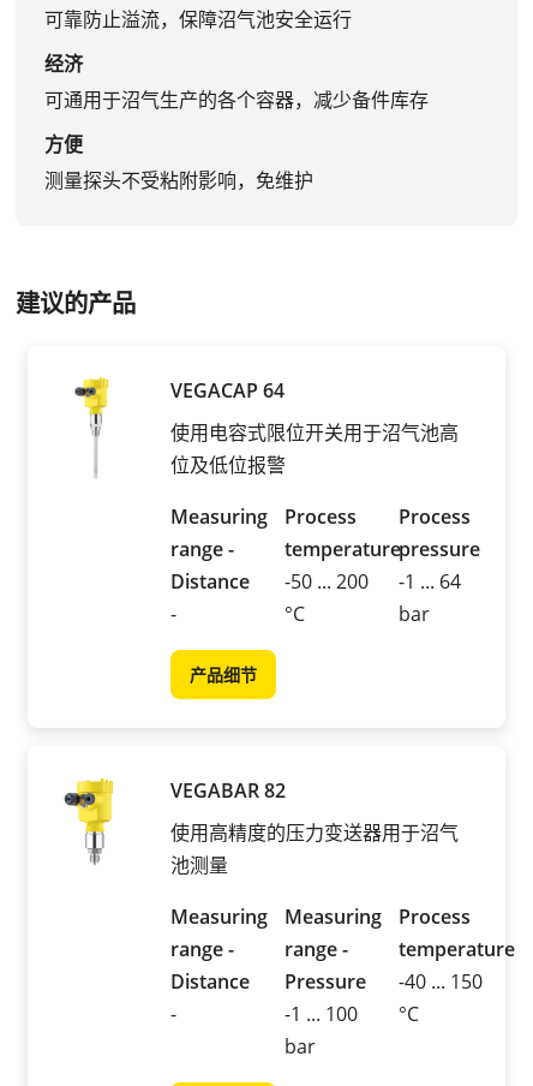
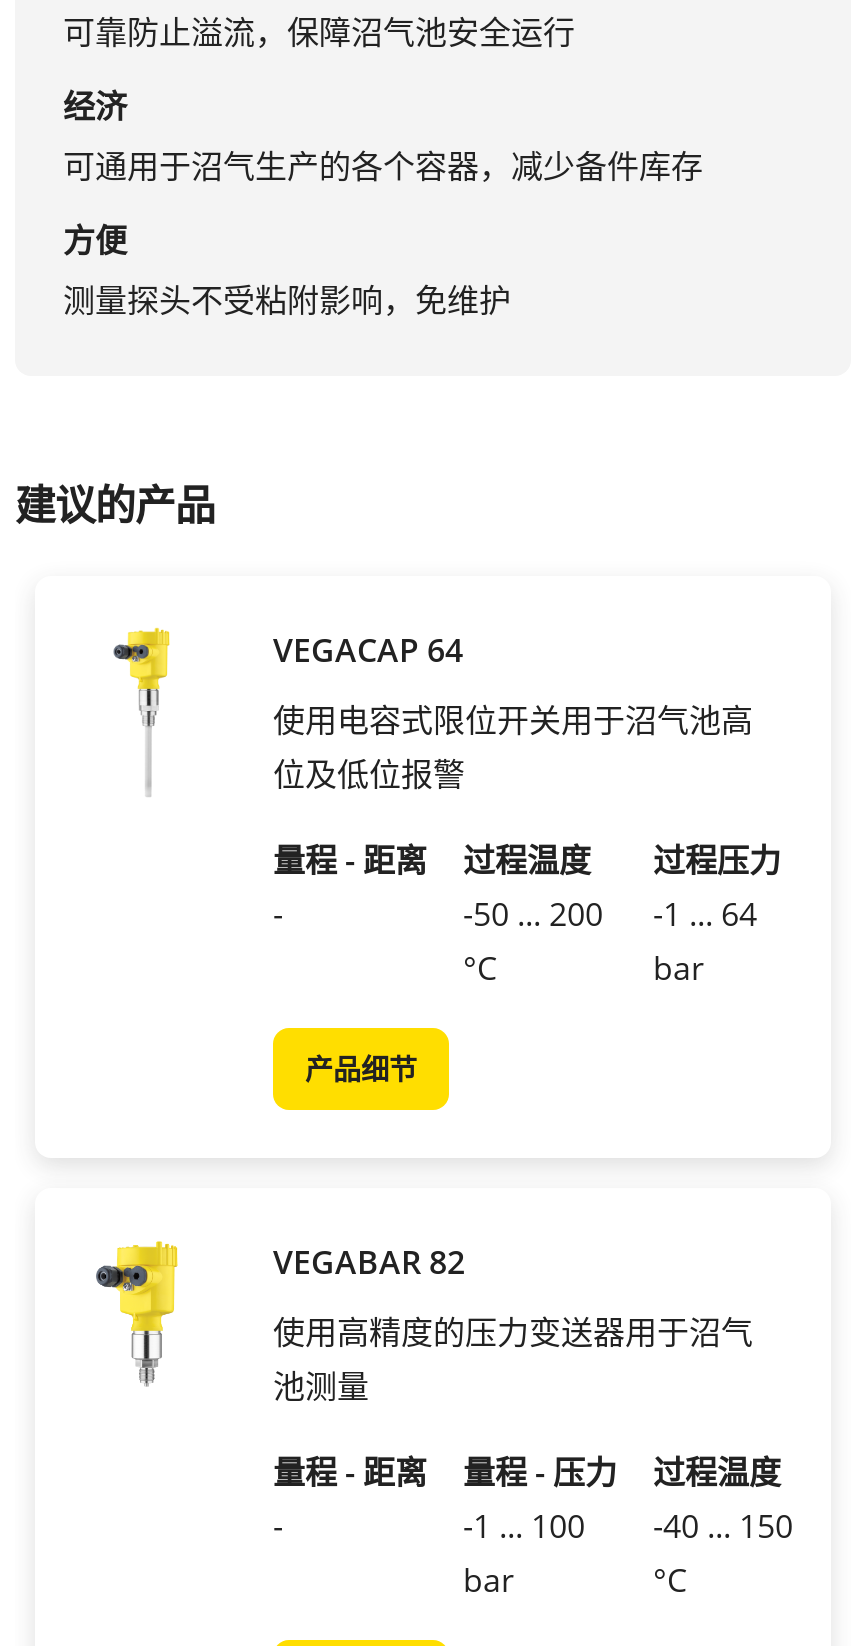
- Measuring
- range -
- Distance
+ 量程 - 距离

- Process
- temperature
+ 过程温度

- Process
- pressure
+ 过程压力

- Measuring
- range -
- Distance
+ 量程 - 距离

- Measuring
- range -
- Pressure
+ 量程 - 压力

- Process
- temperature
+ 过程温度
